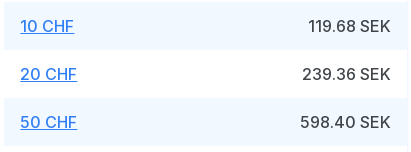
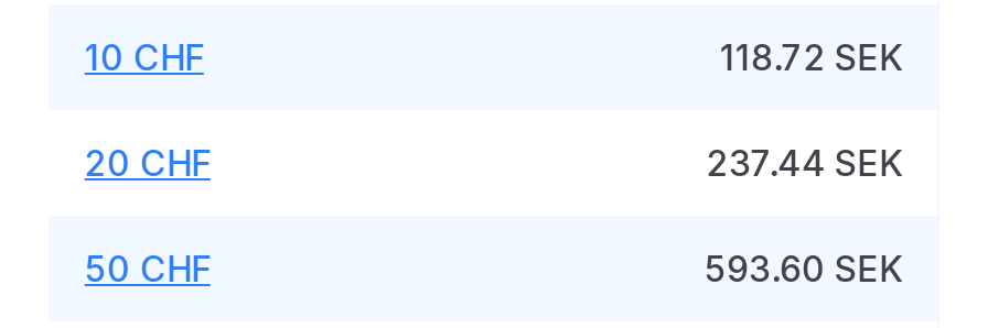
- 119.68 SEK
+ 118.72 SEK

- 239.36 SEK
+ 237.44 SEK

- 598.40 SEK
+ 593.60 SEK
